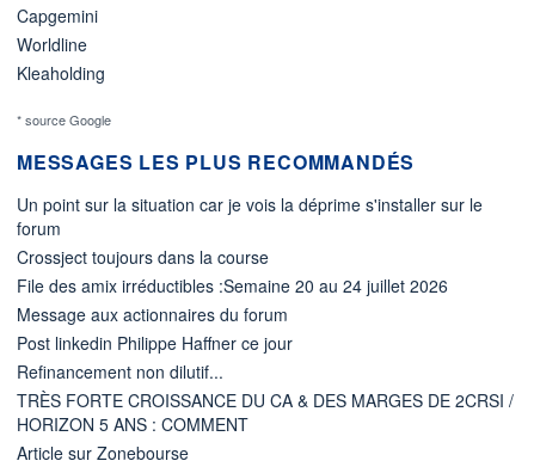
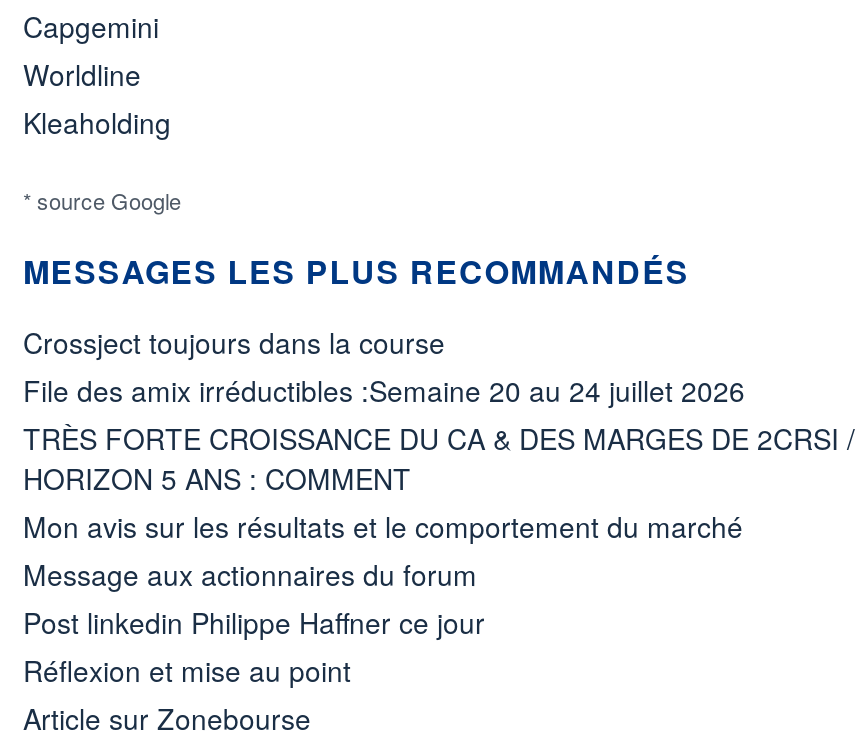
- Un point sur la situation car je vois la déprime s'installer sur le
- forum

moved up: Crossject toujours dans la course | File des amix irréductibles :Semaine 20 au 24 juillet 2026

+ Mon avis sur les résultats et le comportement du marché

moved down: Message aux actionnaires du forum | Post linkedin Philippe Haffner ce jour

- Refinancement non dilutif...
+ Réflexion et mise au point

moved up: TRÈS FORTE CROISSANCE DU CA & DES MARGES DE 2CRSI / | HORIZON 5 ANS : COMMENT
